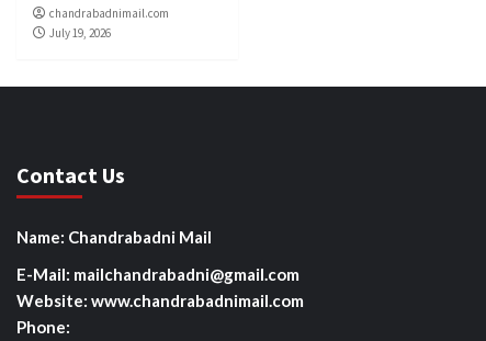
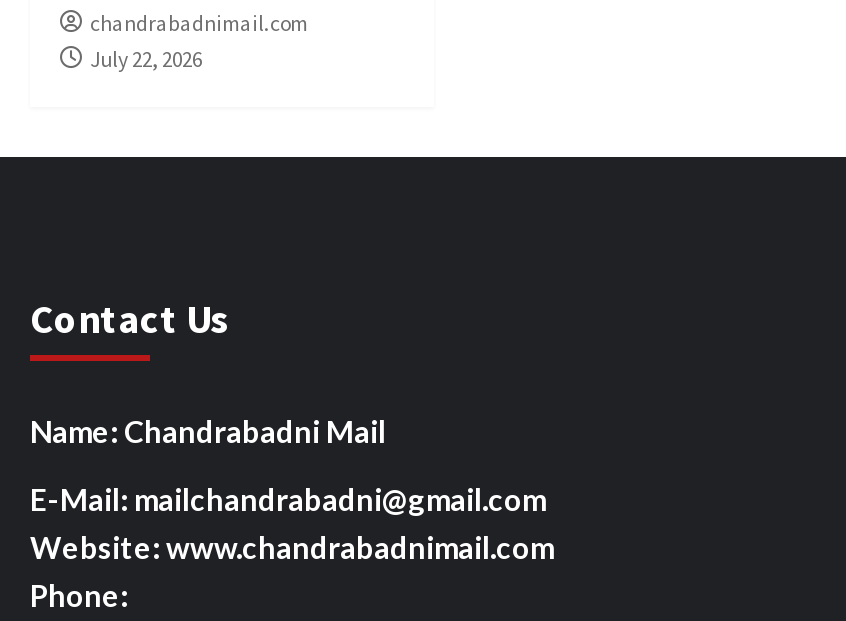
- July 19, 2026
+ July 22, 2026
